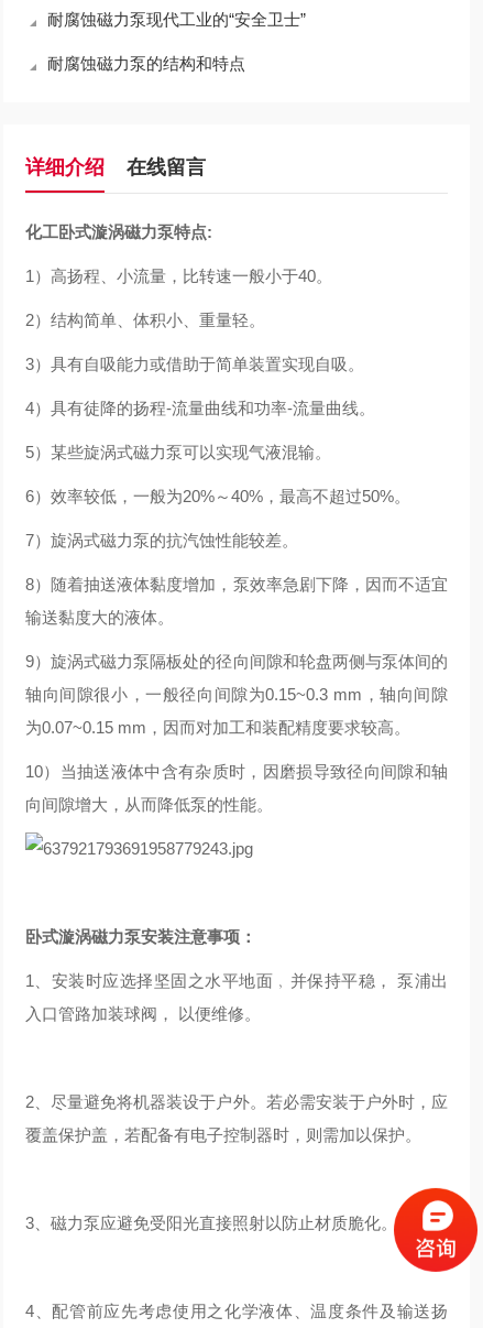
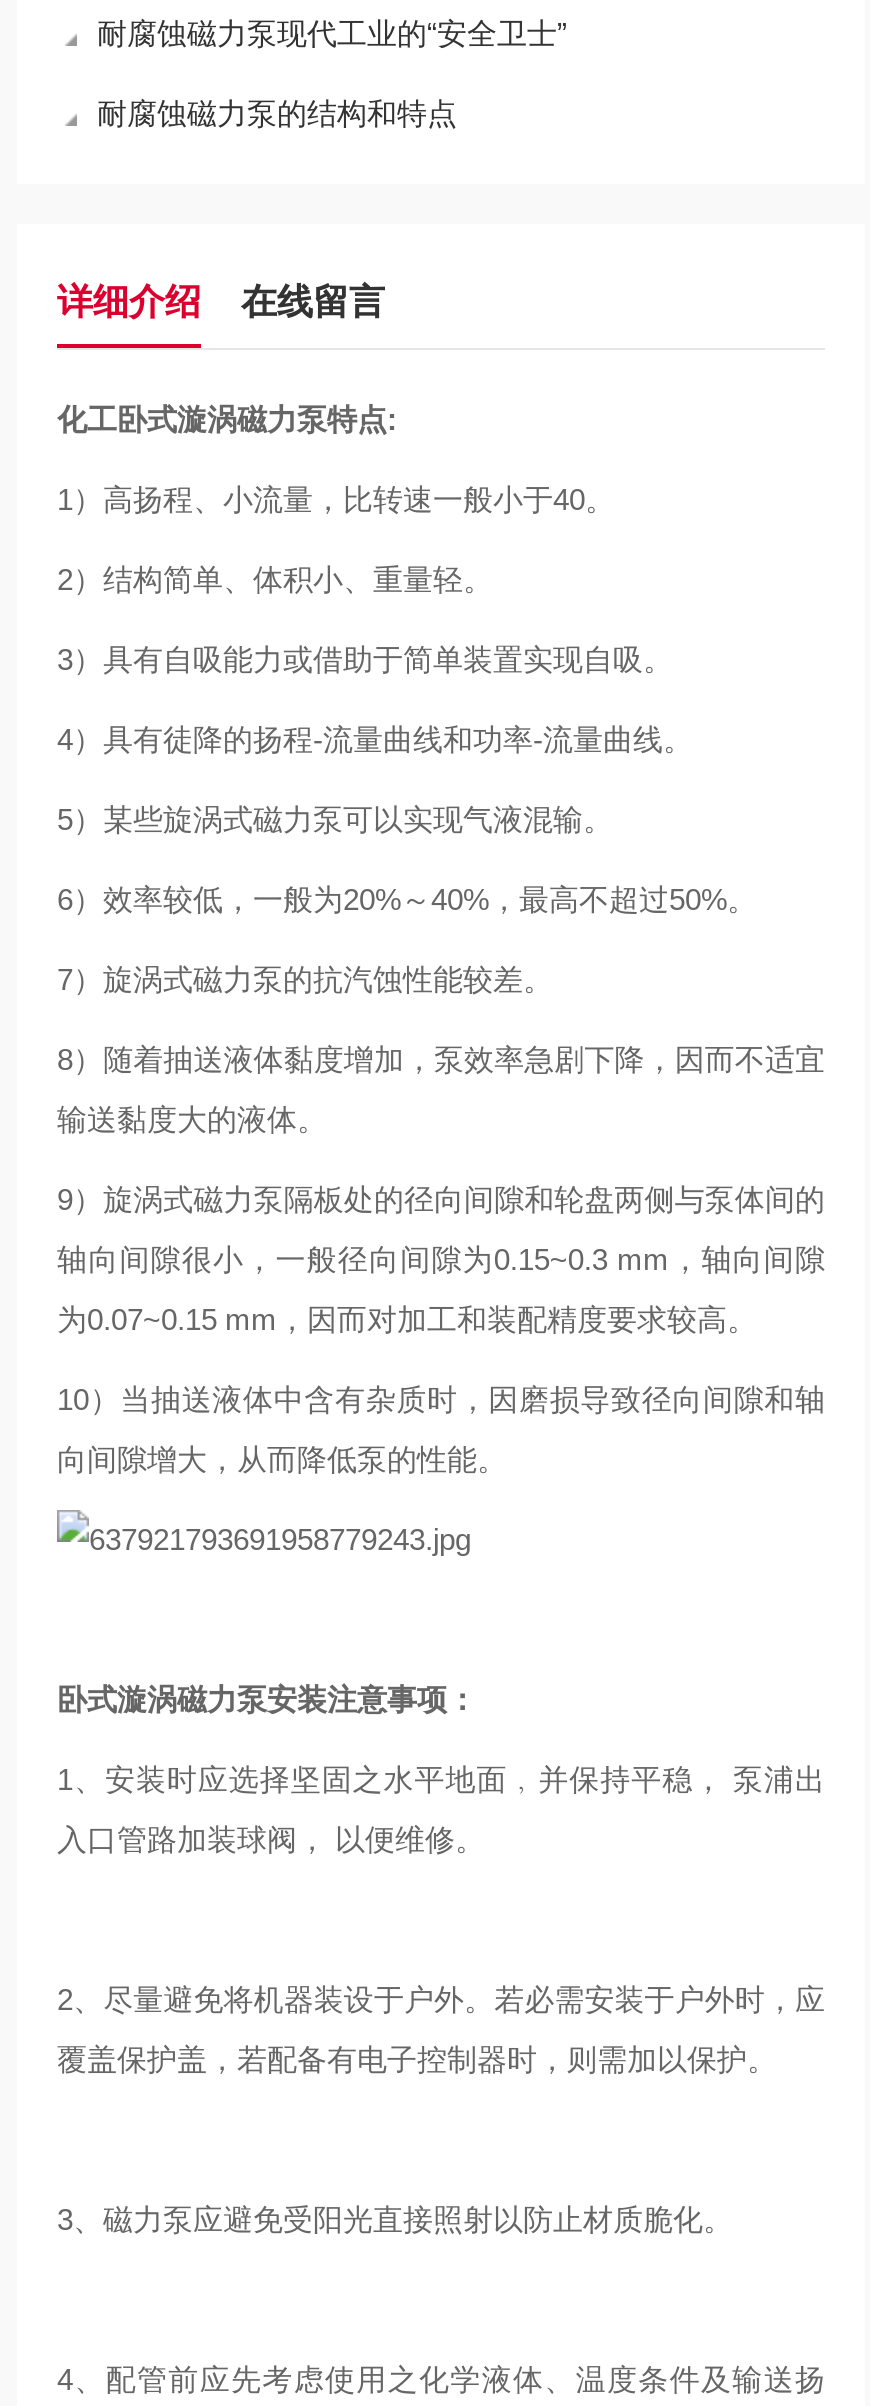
- [image]
